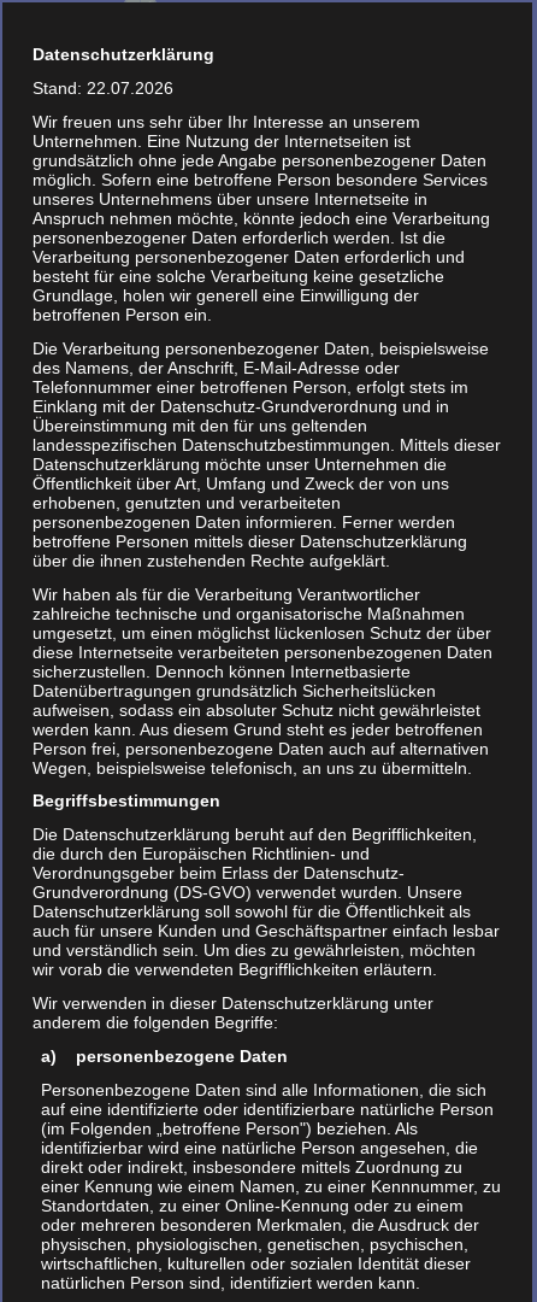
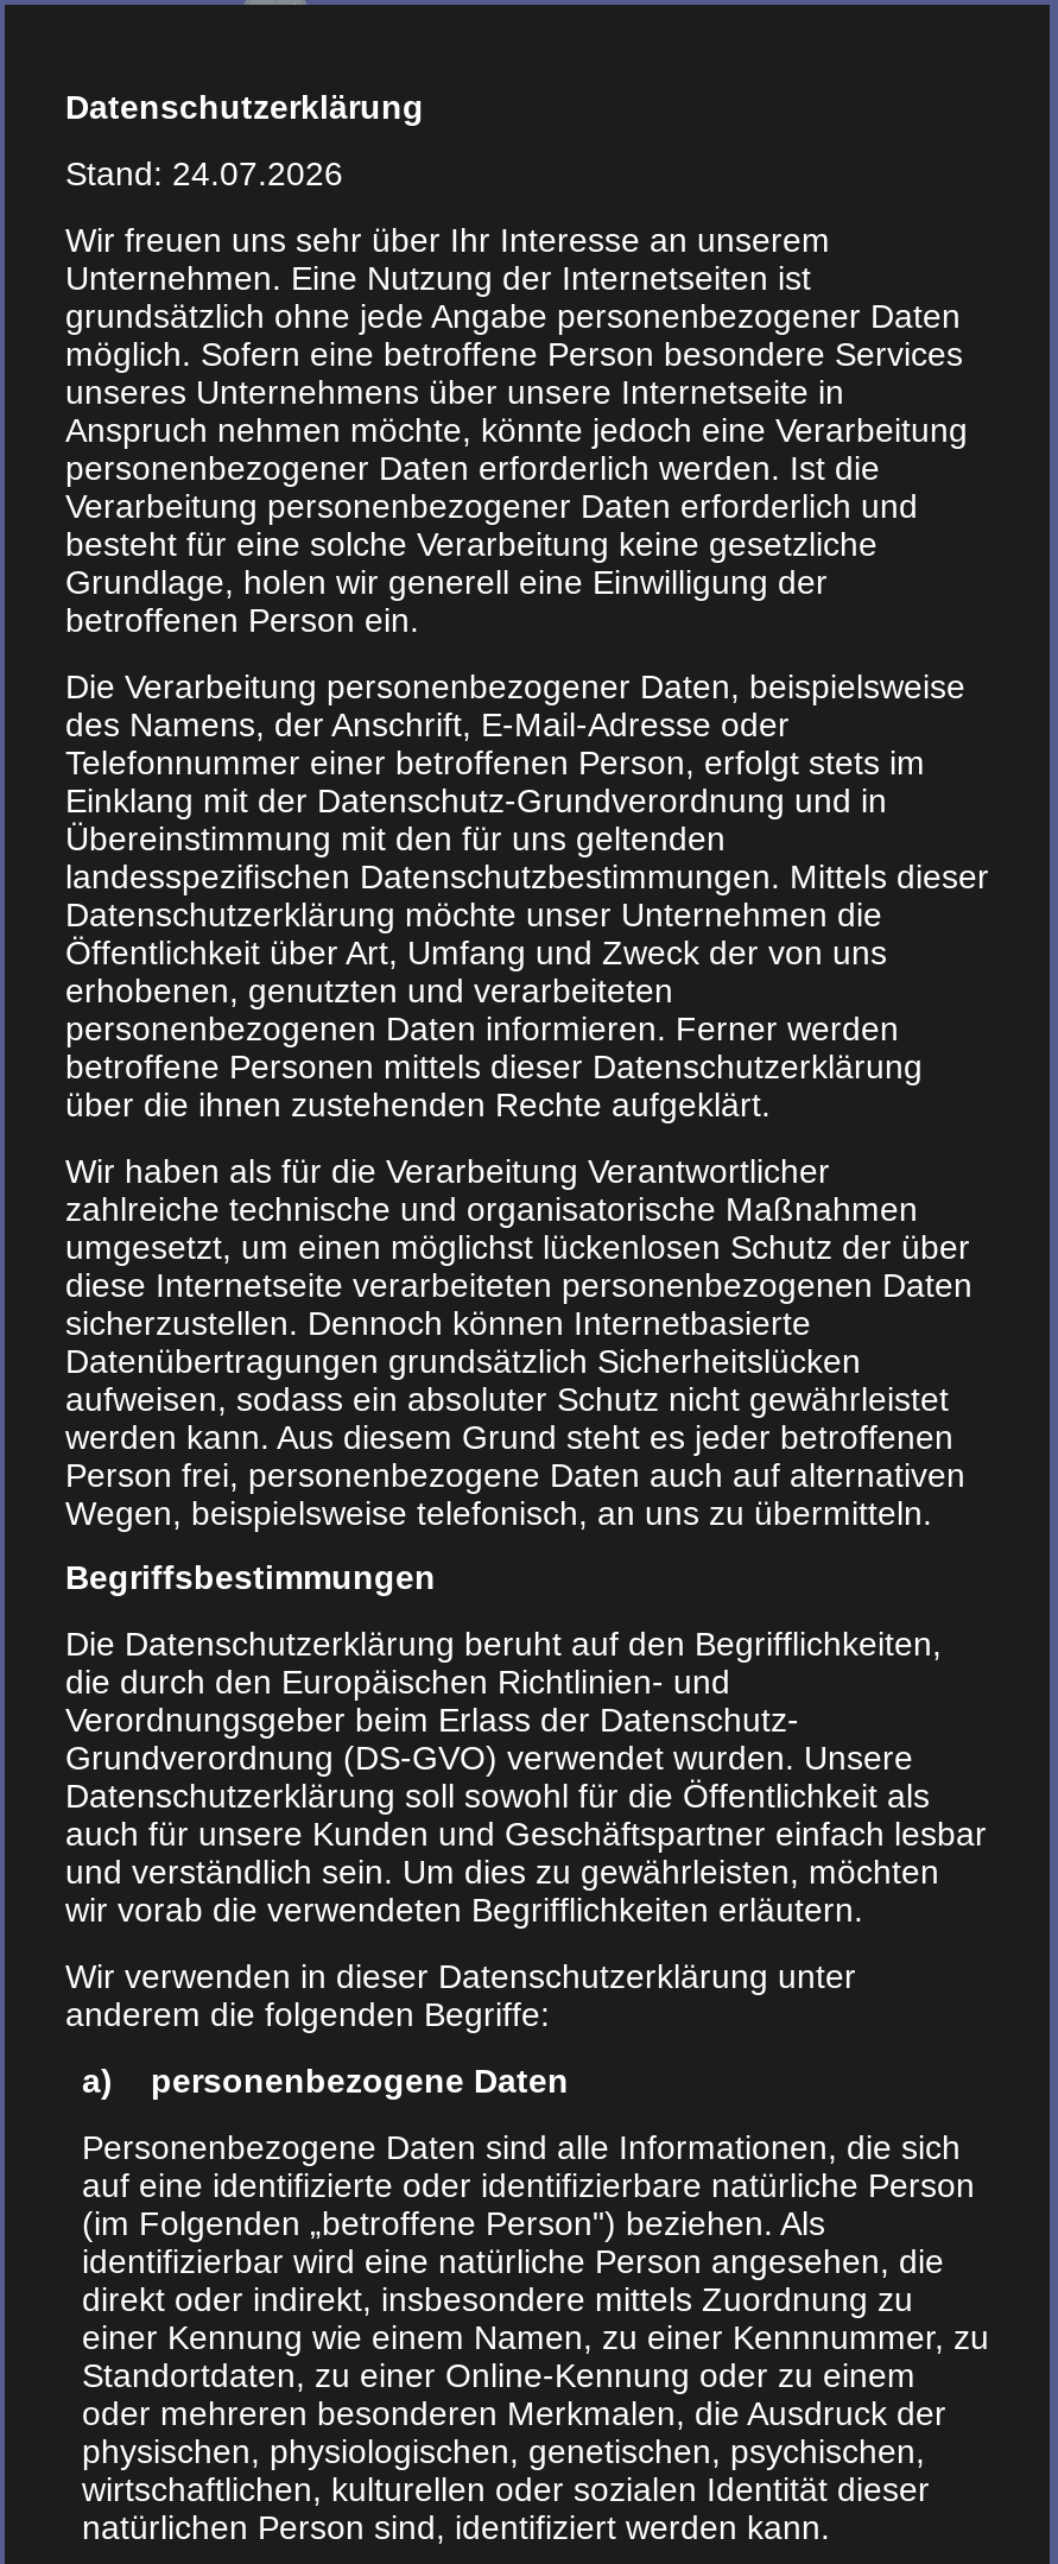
- Stand: 22.07.2026
+ Stand: 24.07.2026
